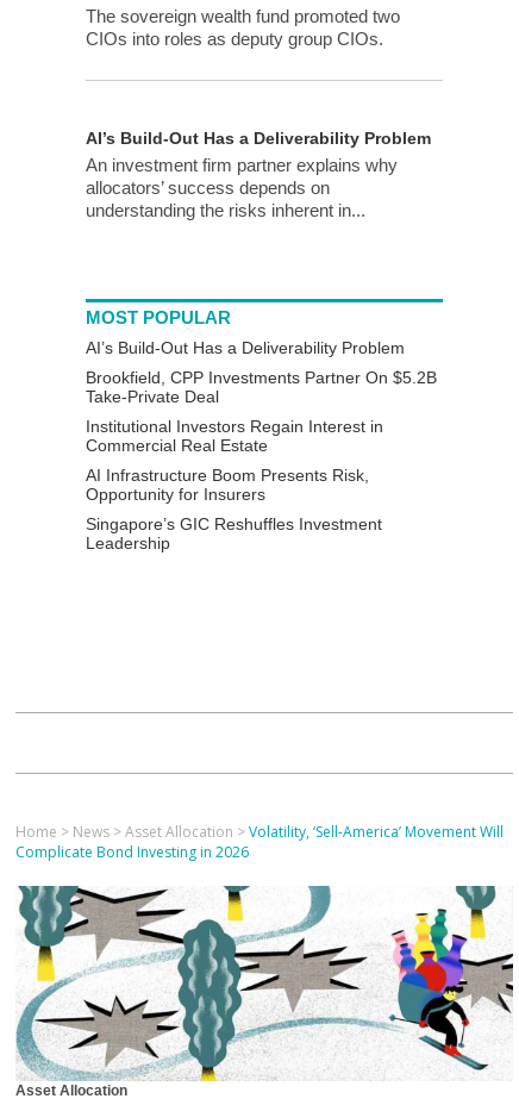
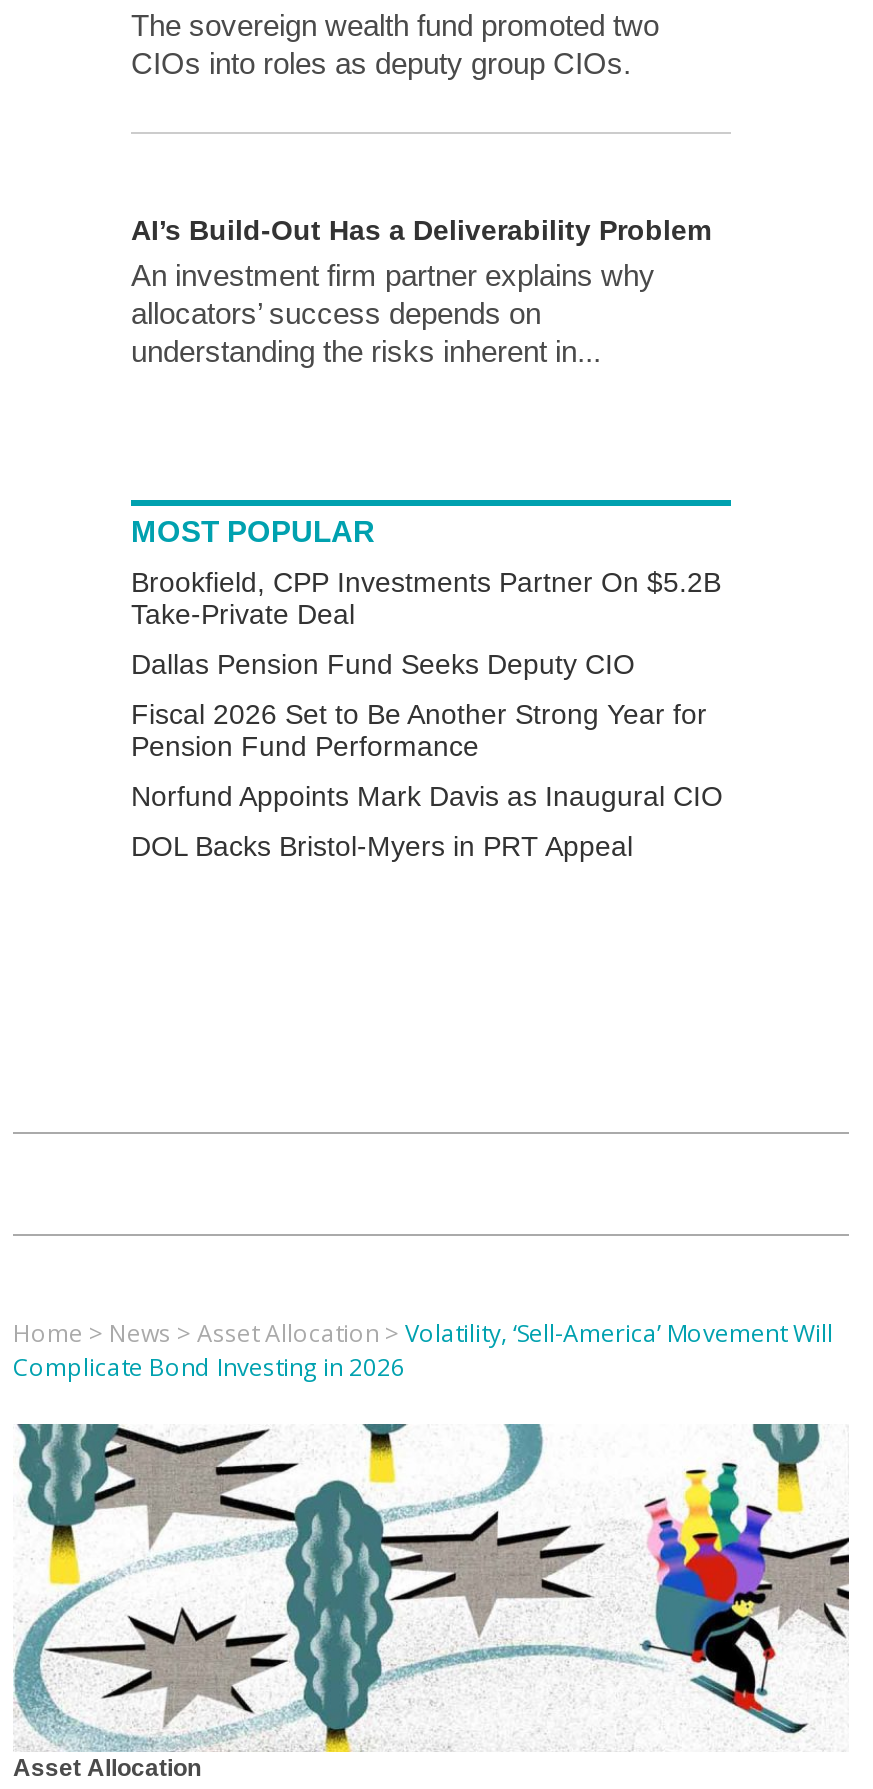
- AI’s Build-Out Has a Deliverability Problem

- Institutional Investors Regain Interest in
- Commercial Real Estate
- AI Infrastructure Boom Presents Risk,
- Opportunity for Insurers
- Singapore’s GIC Reshuffles Investment
- Leadership
+ Dallas Pension Fund Seeks Deputy CIO
+ Fiscal 2026 Set to Be Another Strong Year for
+ Pension Fund Performance
+ Norfund Appoints Mark Davis as Inaugural CIO
+ DOL Backs Bristol-Myers in PRT Appeal
